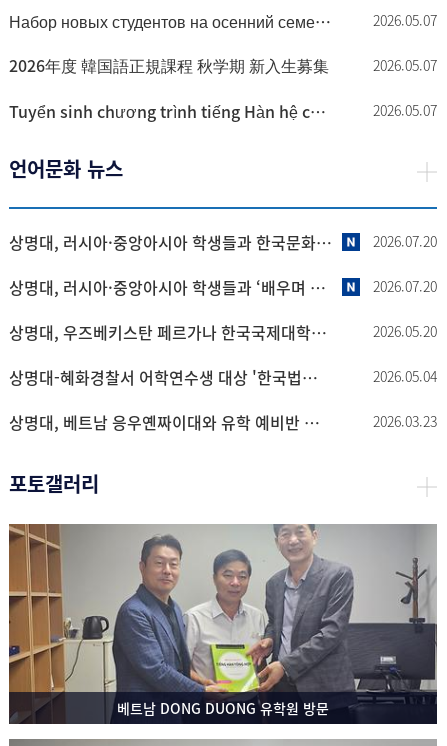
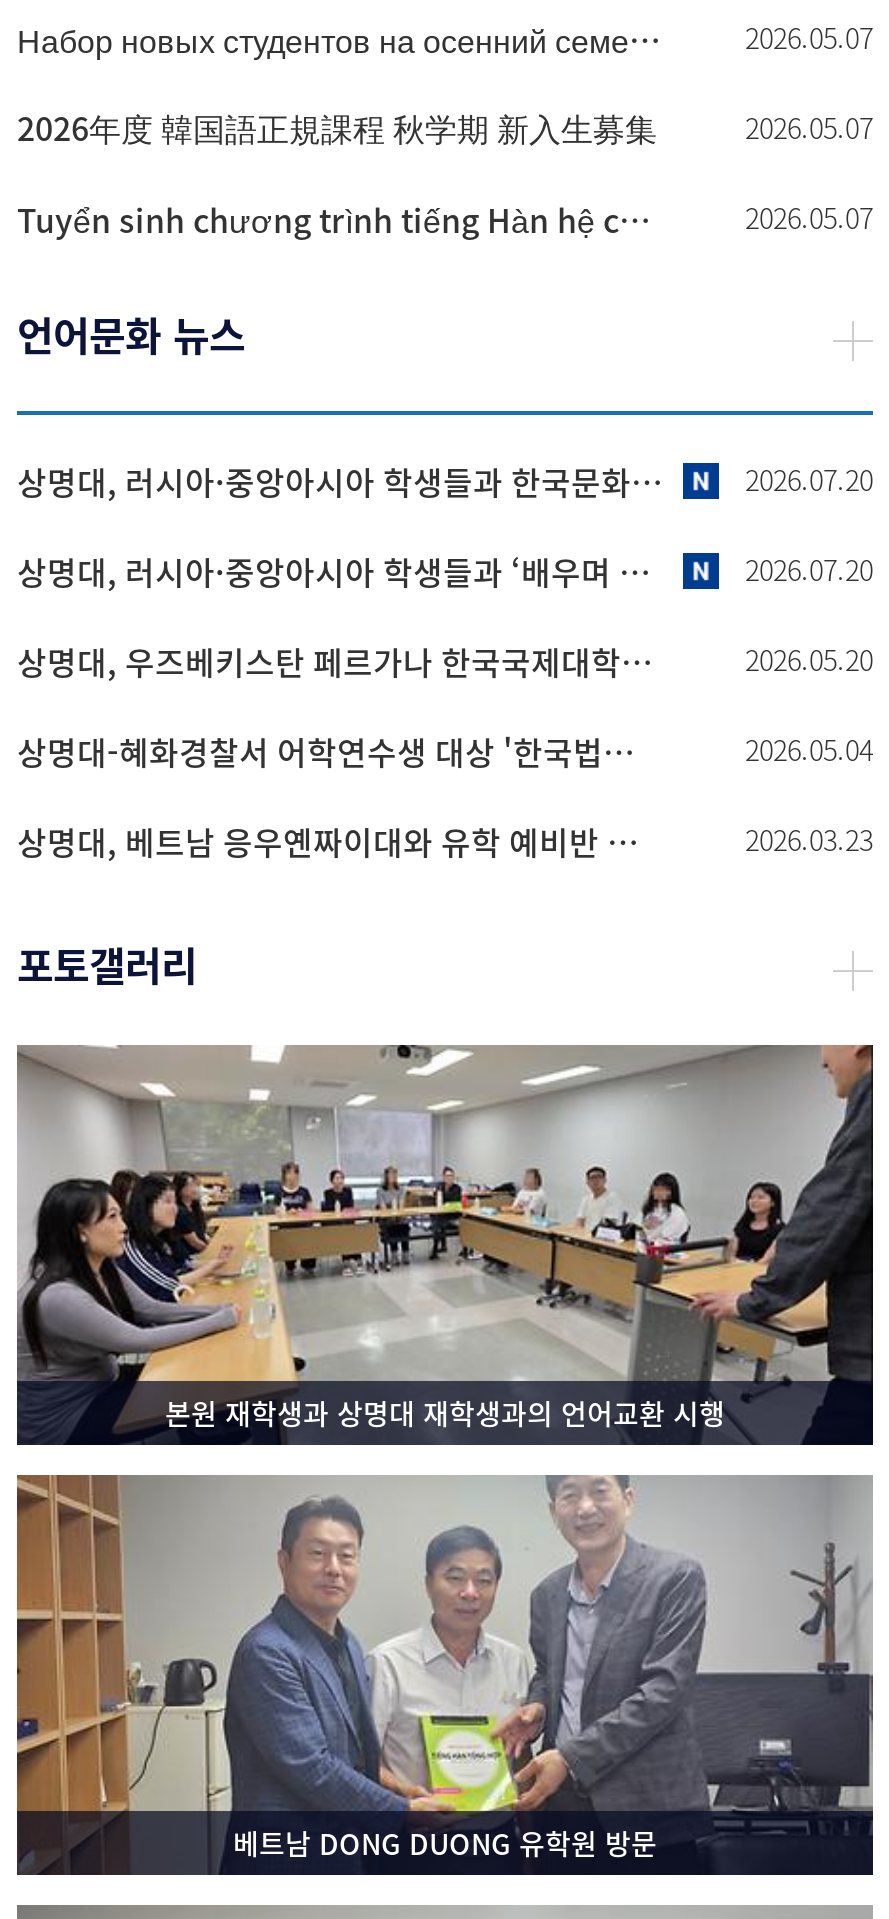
+ [image]
+ 본원 재학생과 상명대 재학생과의 언어교환 시행
